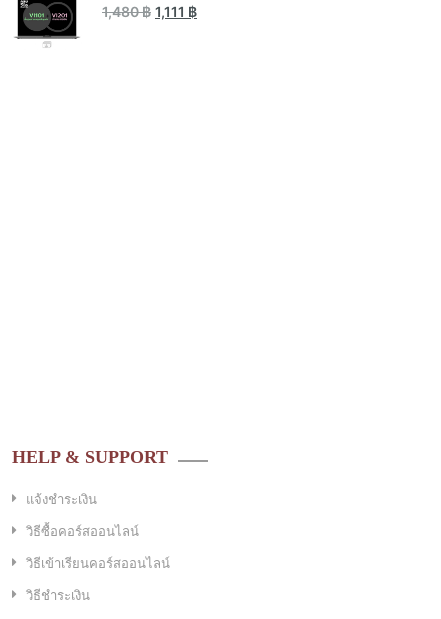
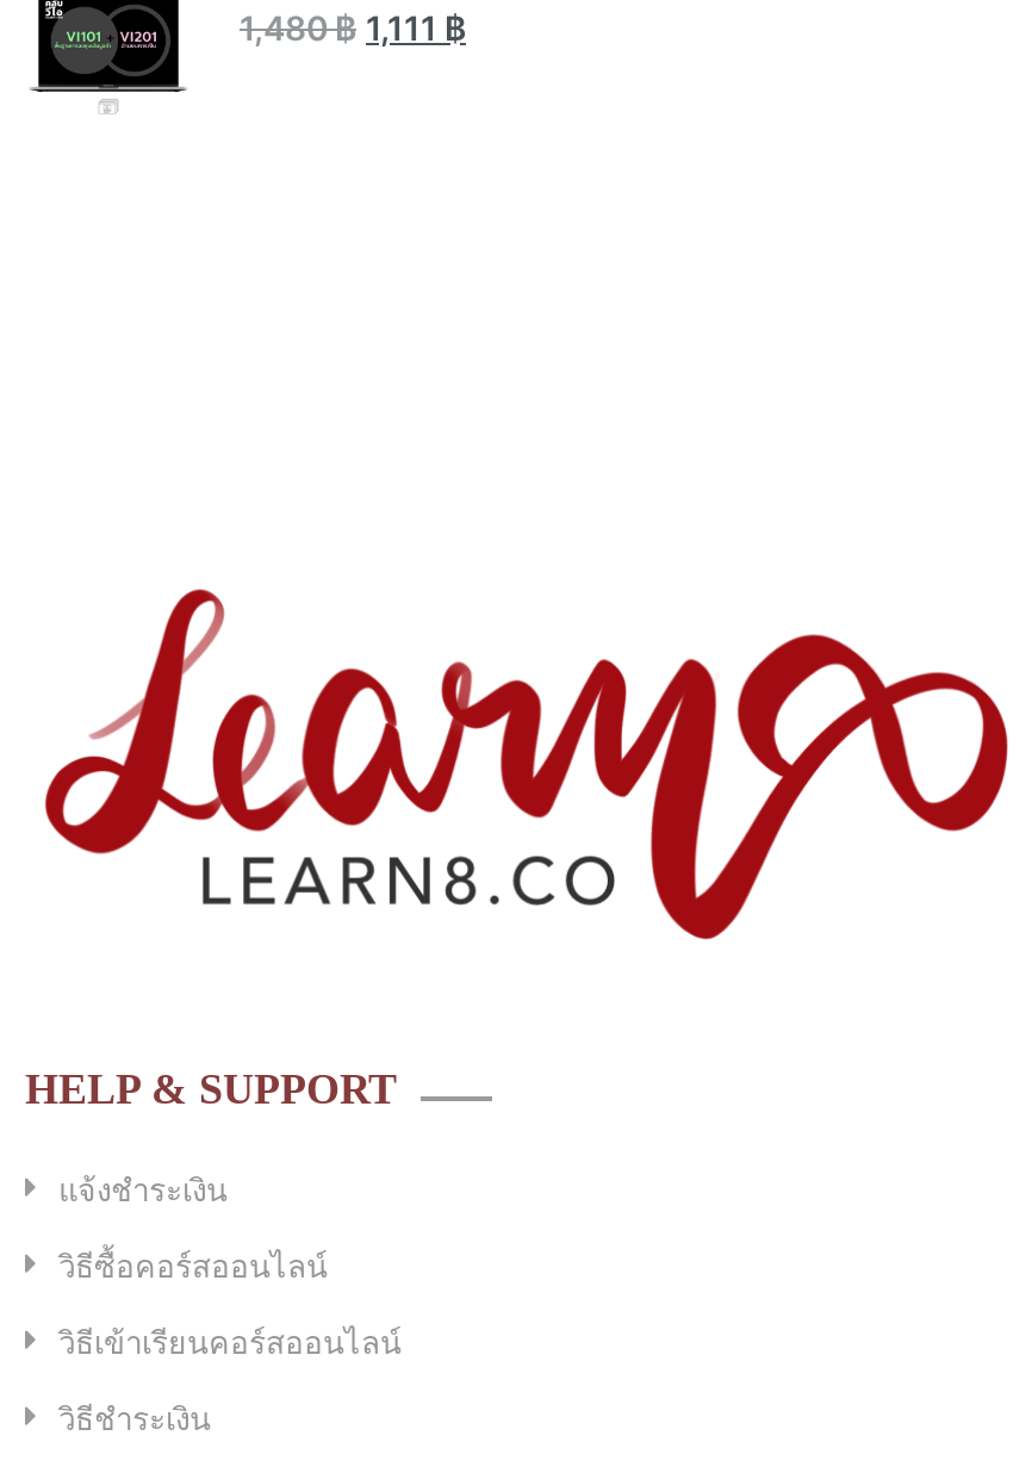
+ [image]
